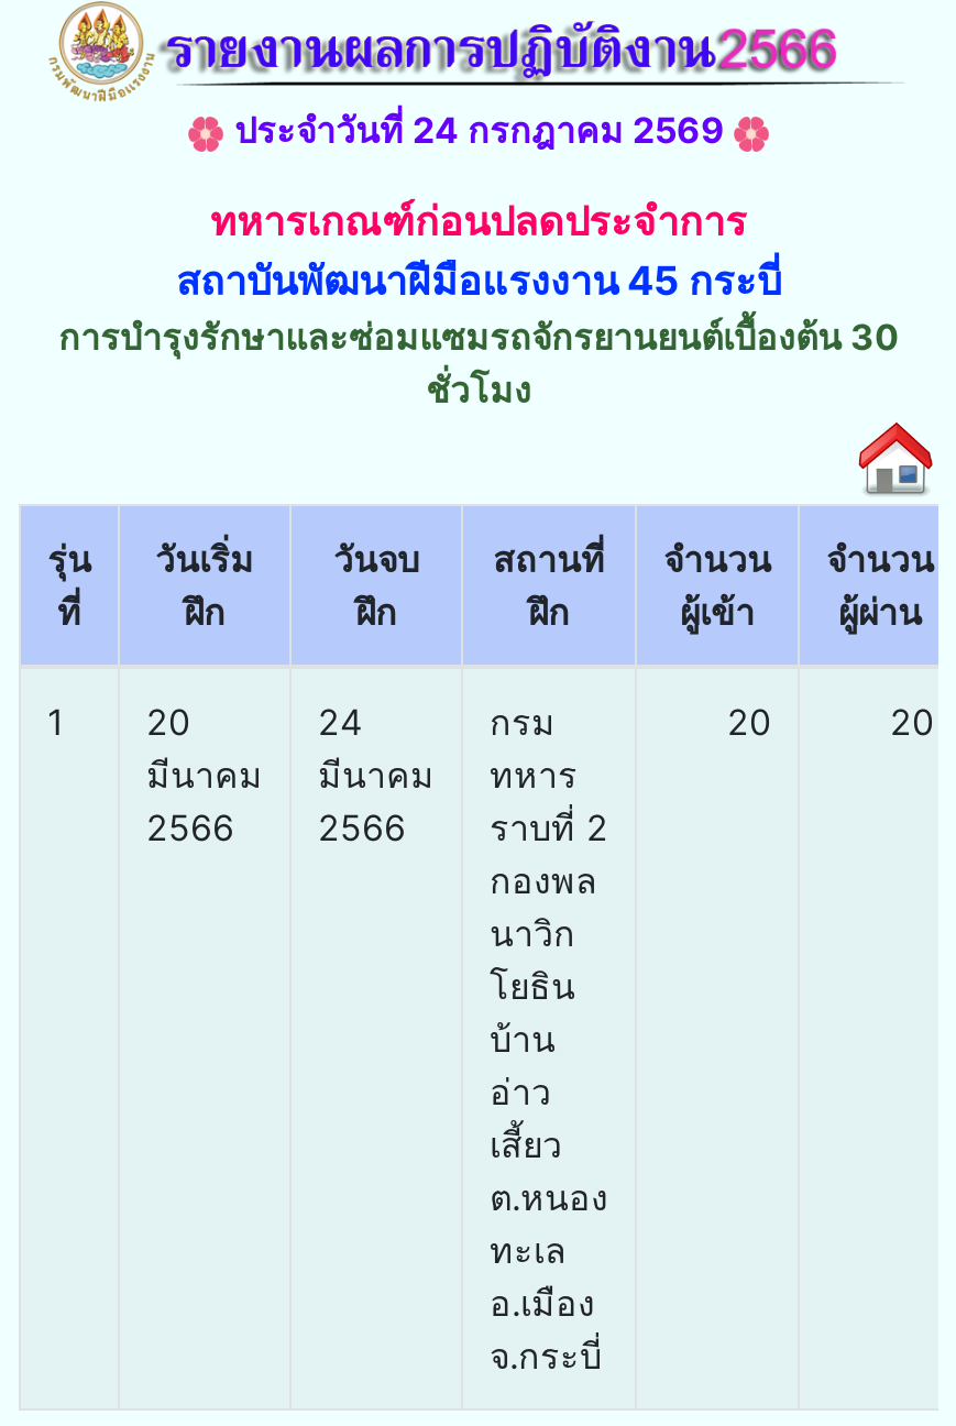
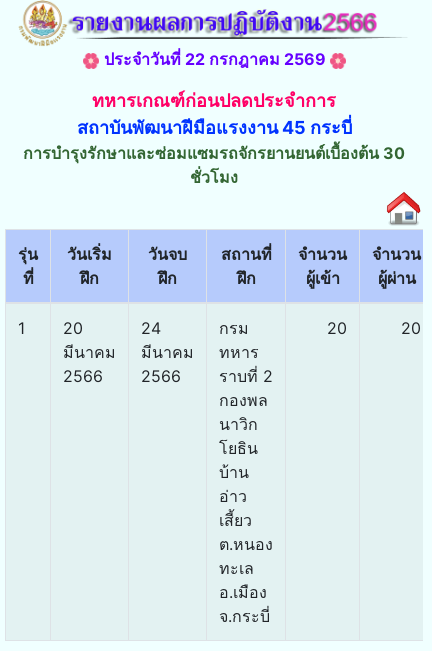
- ประจำวันที่ 24 กรกฎาคม 2569
+ ประจำวันที่ 22 กรกฎาคม 2569
